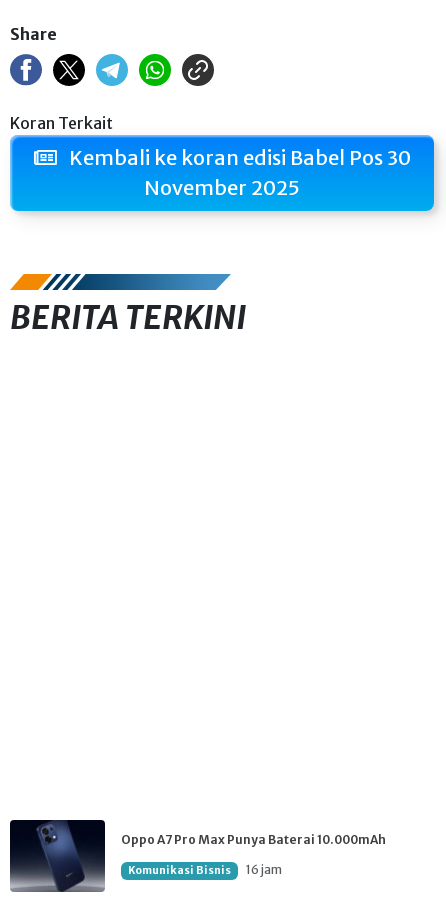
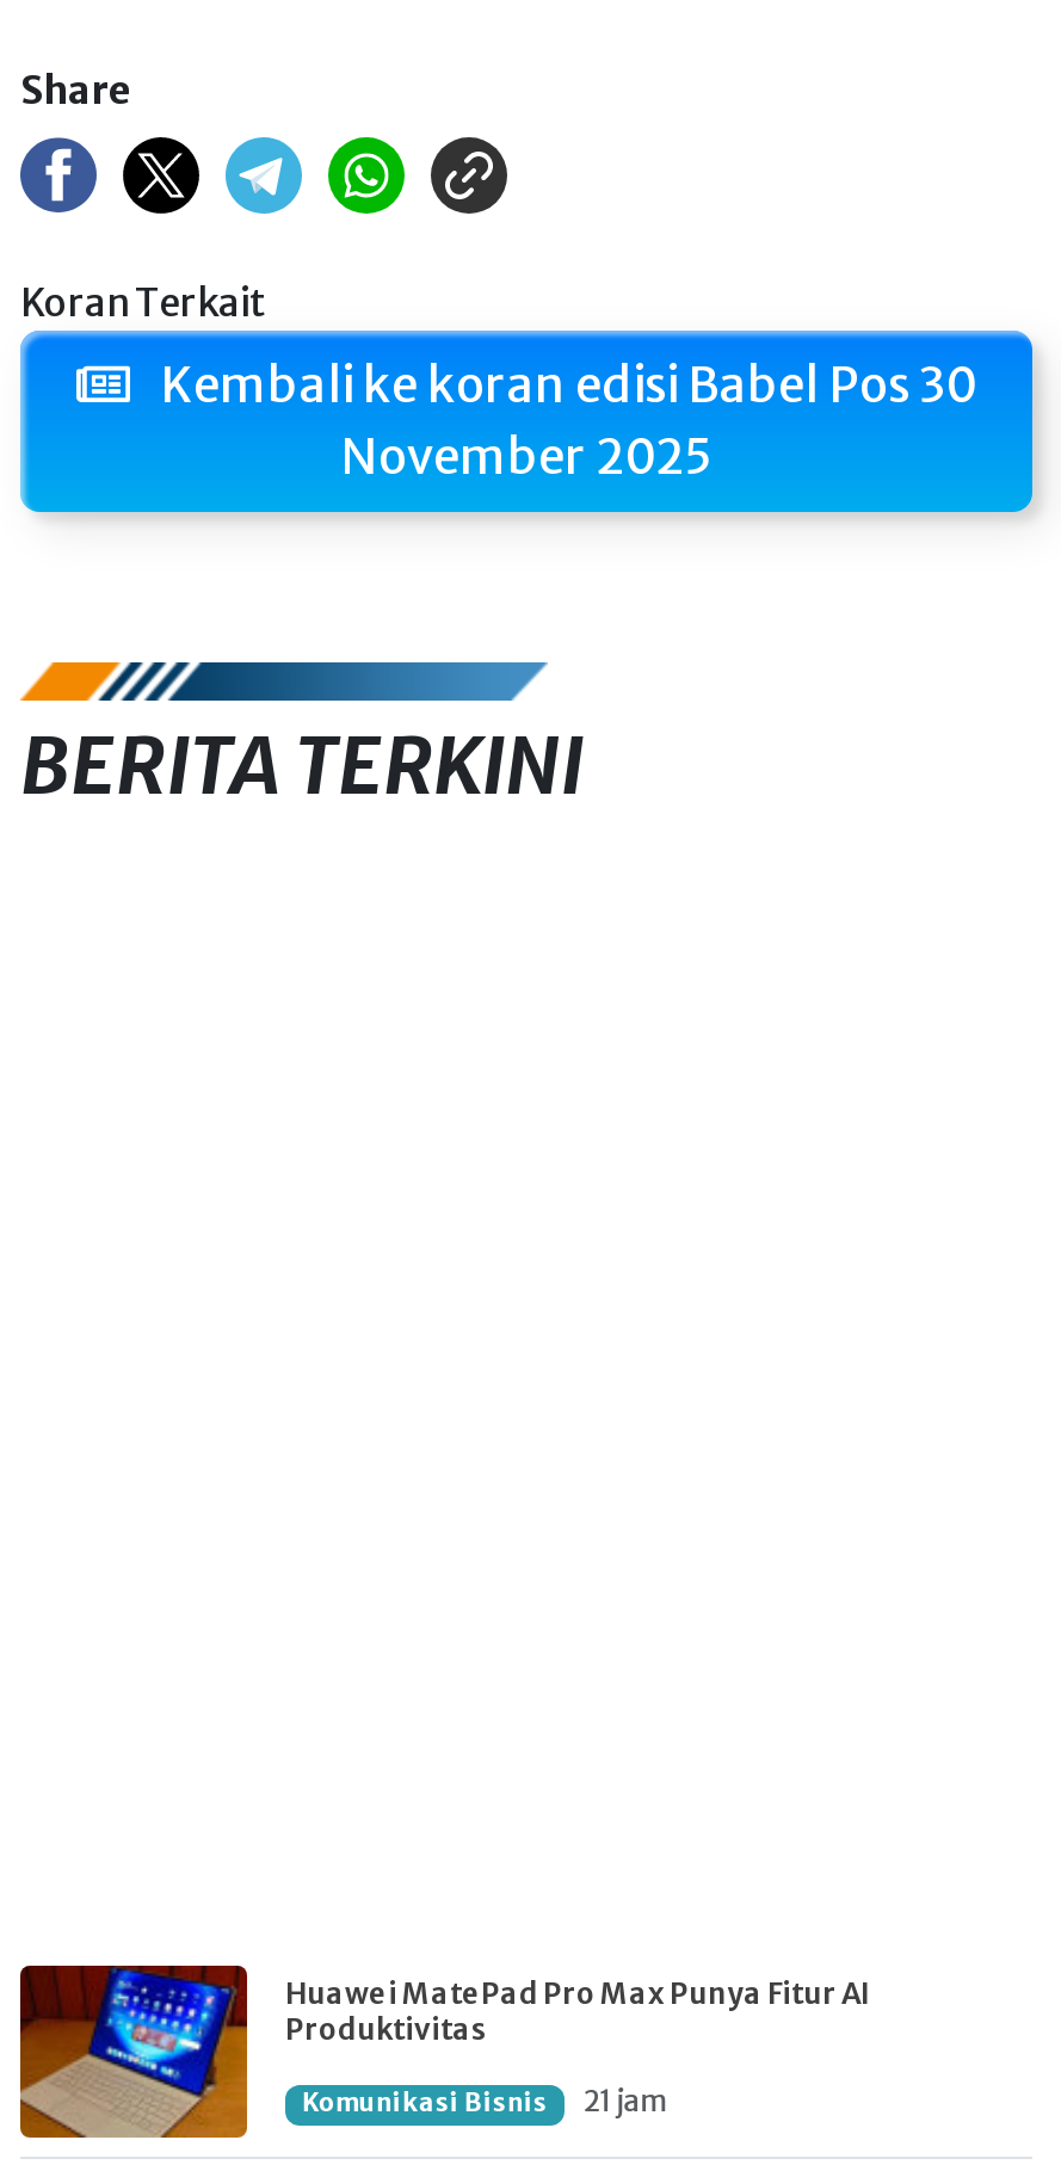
- [image]
- Oppo A7 Pro Max Punya Baterai 10.000mAh
+ [image]
+ Huawei MatePad Pro Max Punya Fitur AI
+ Produktivitas

- Komunikasi Bisnis 16 jam
+ Komunikasi Bisnis 21 jam
